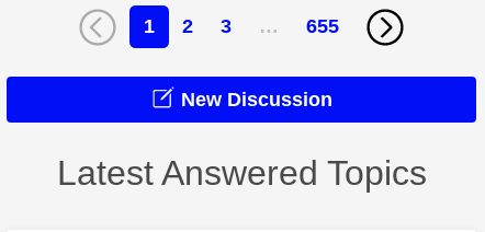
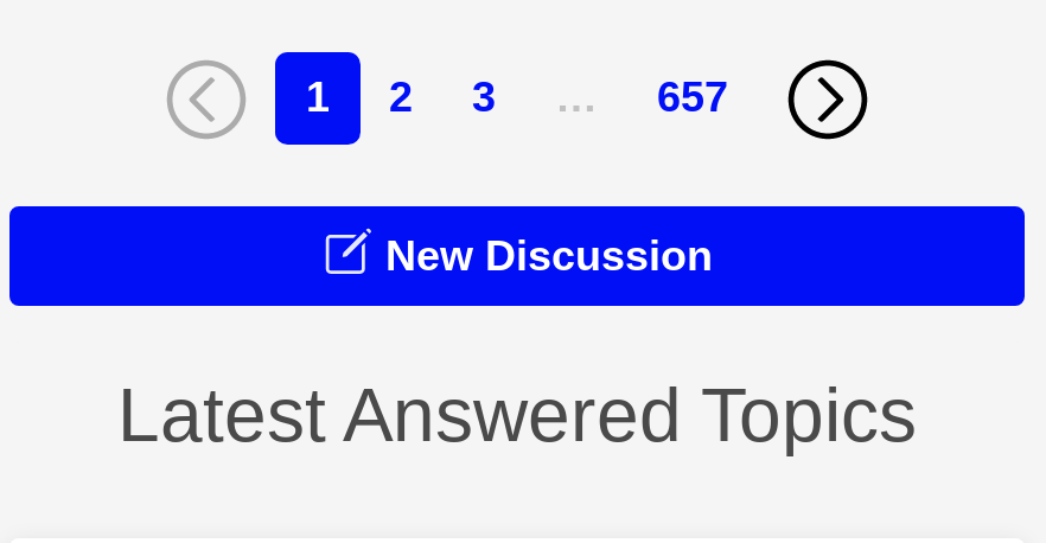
- 655
+ 657
